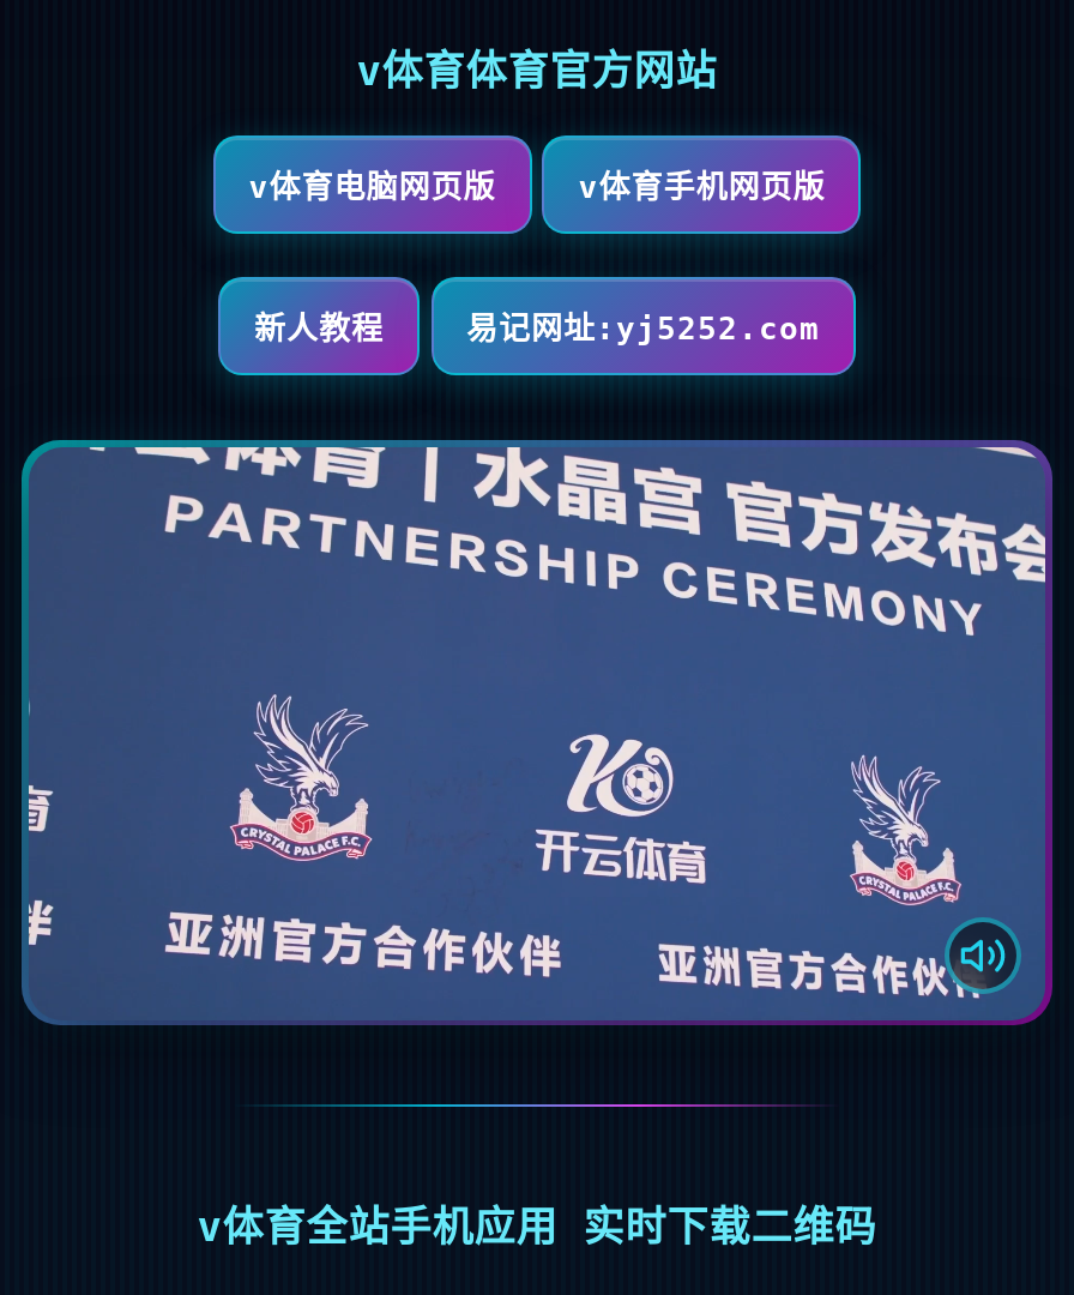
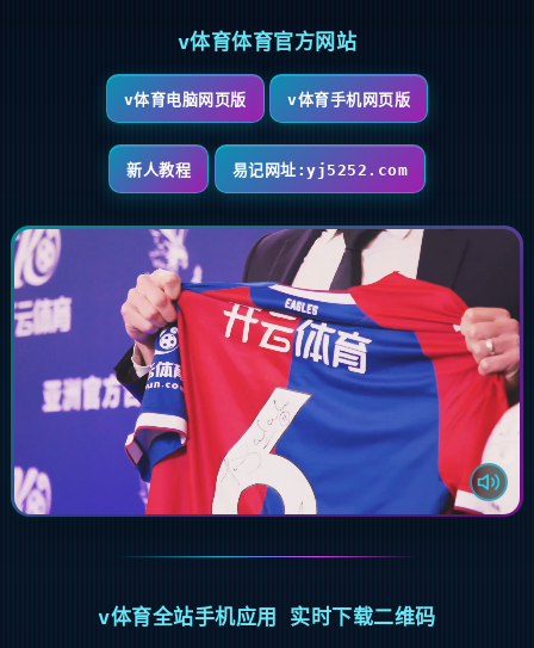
- [image]
+ [image]
